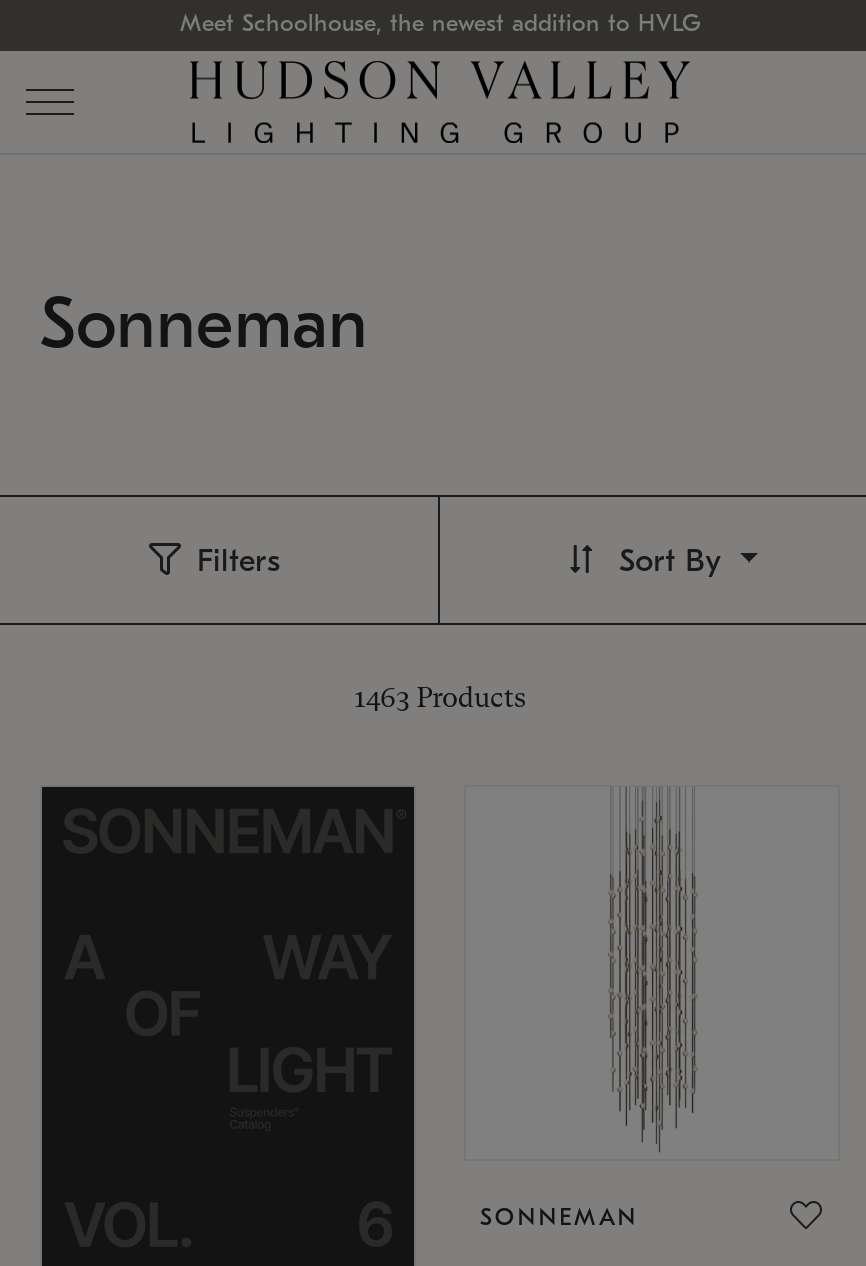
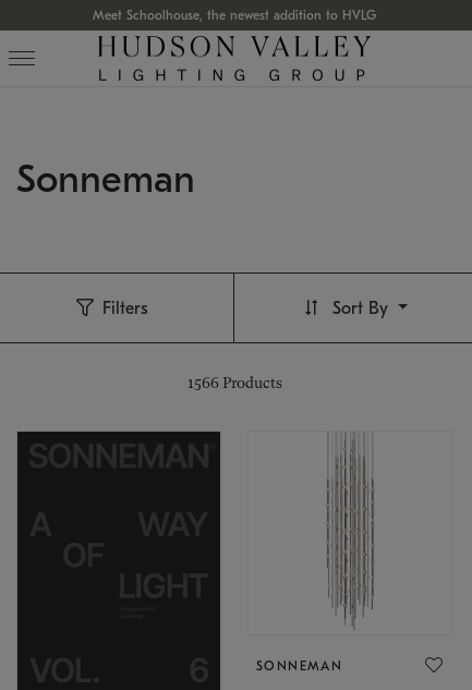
- 1463 Products
+ 1566 Products
